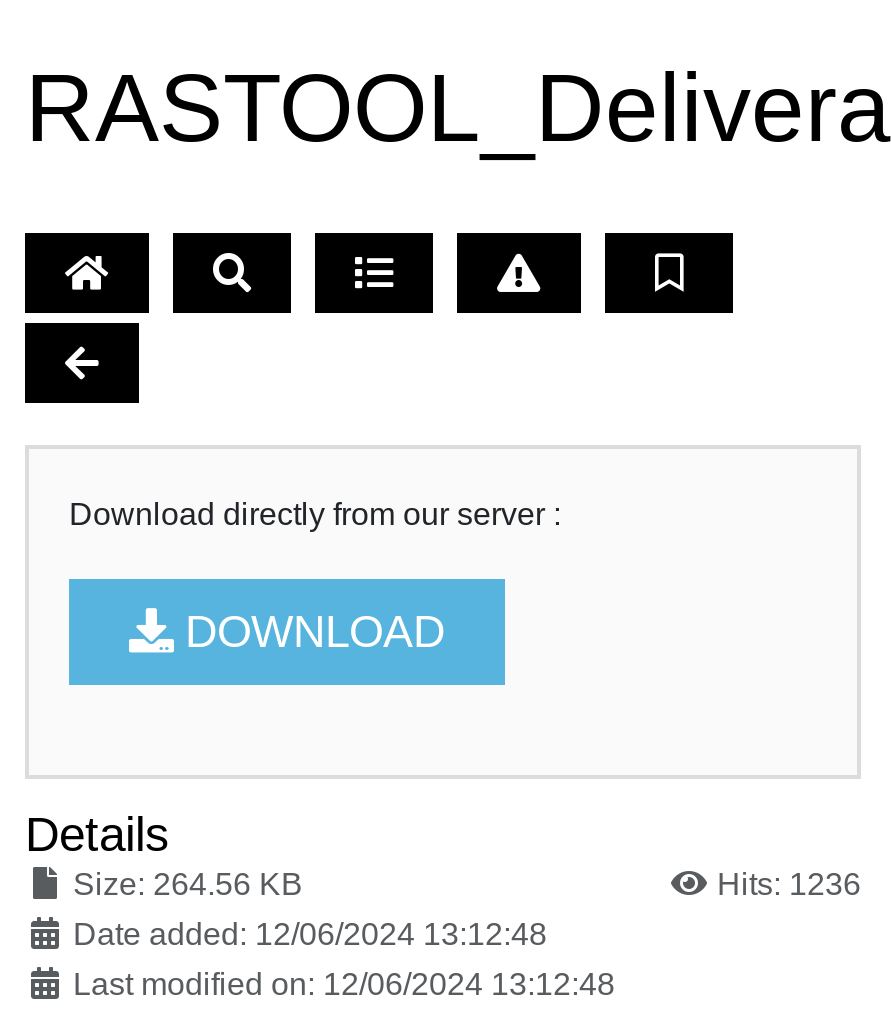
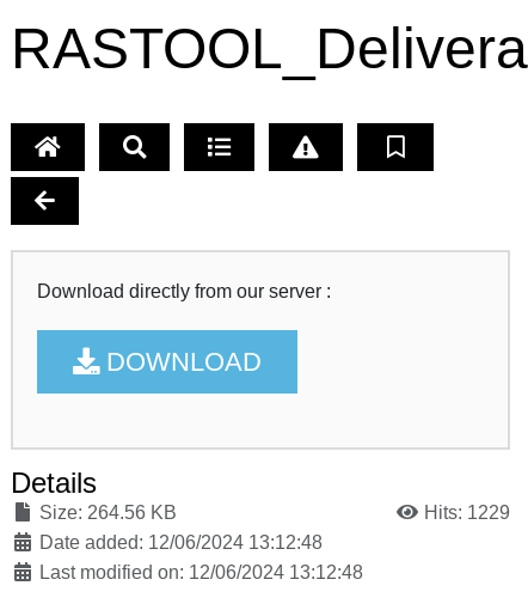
- Hits: 1236
+ Hits: 1229
